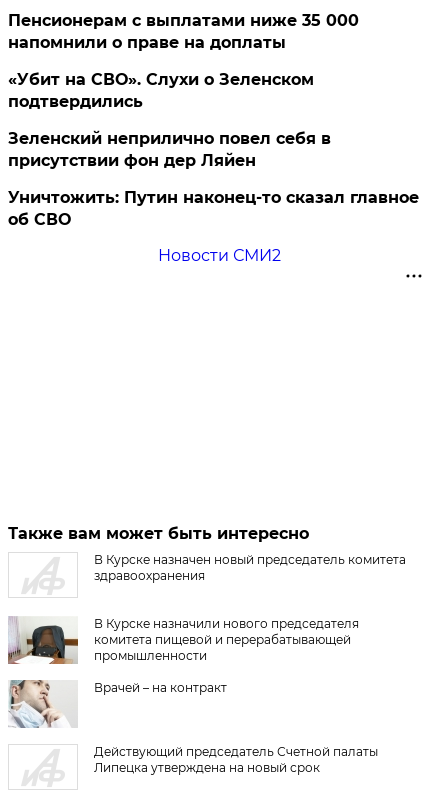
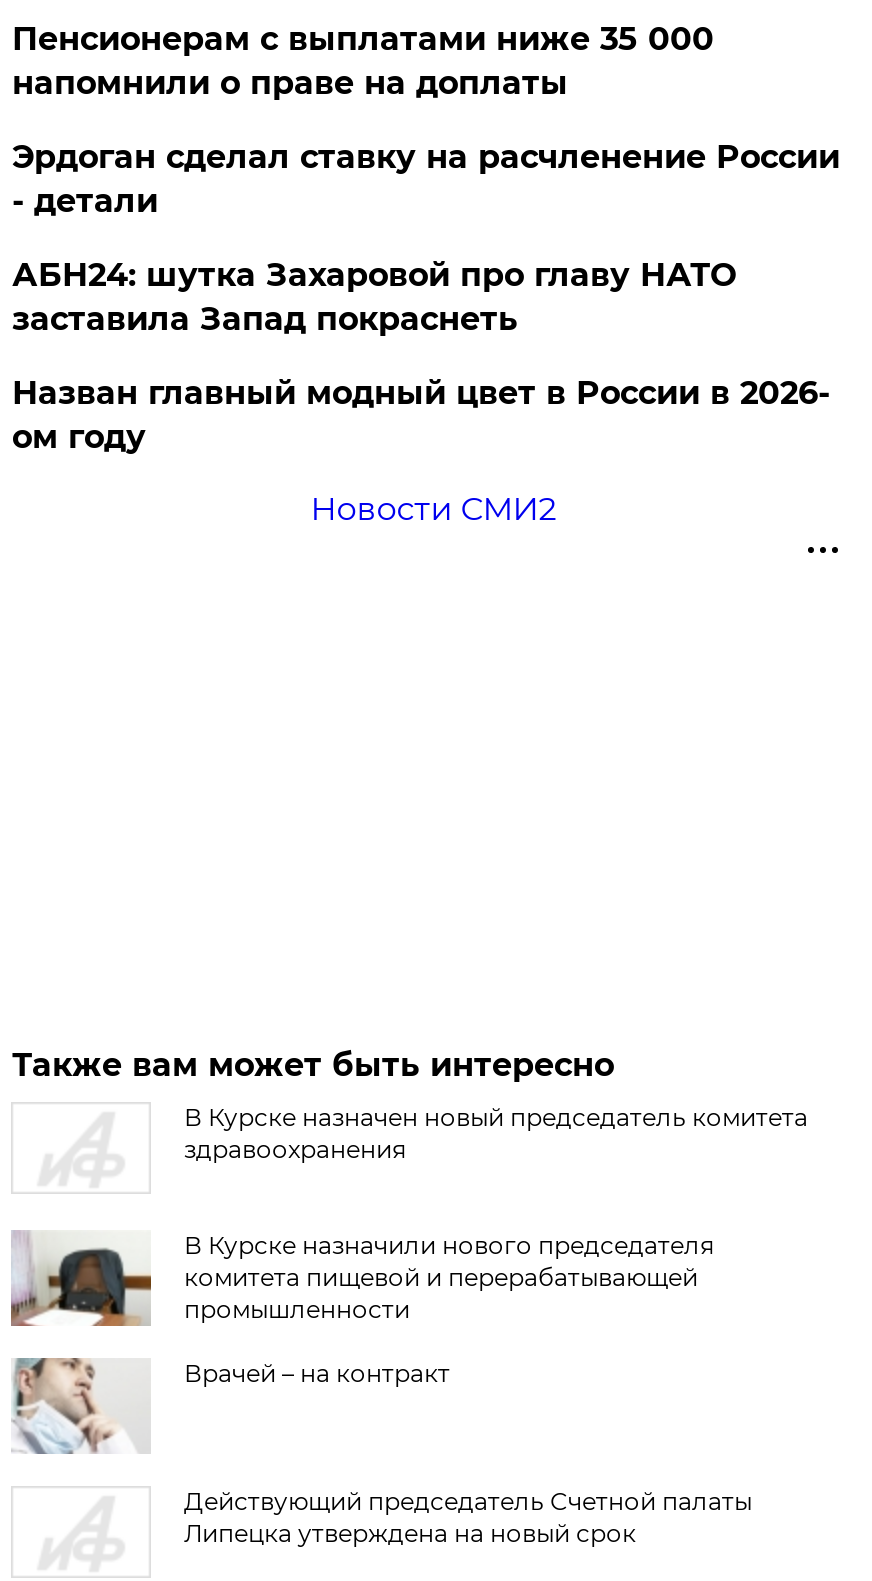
- «Убит на СВО». Слухи о Зеленском
- подтвердились
+ Эрдоган сделал ставку на расчленение России
+ - детали

- Зеленский неприлично повел cебя в
- присутствии фон дер Ляйен
+ АБН24: шутка Захаровой про главу НАТО
+ заставила Запад покраснеть

- Уничтожить: Путин наконец-то сказал главное
- об СВО
+ Назван главный модный цвет в России в 2026-
+ ом году
